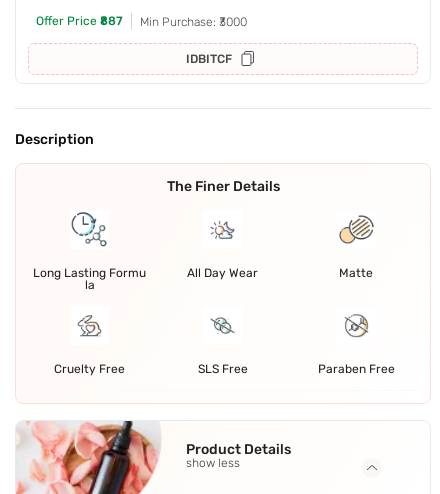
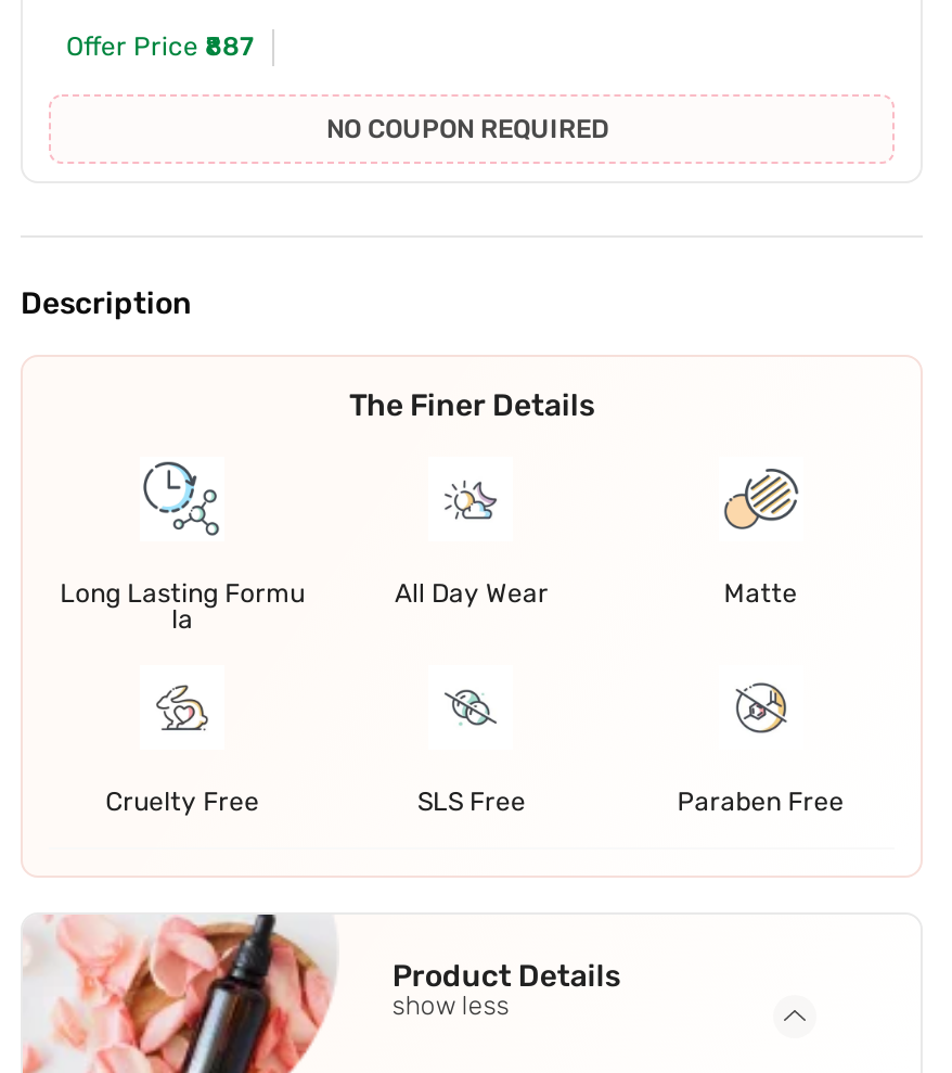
- Min Purchase: ₹3000
- IDBITCF
+ NO COUPON REQUIRED
